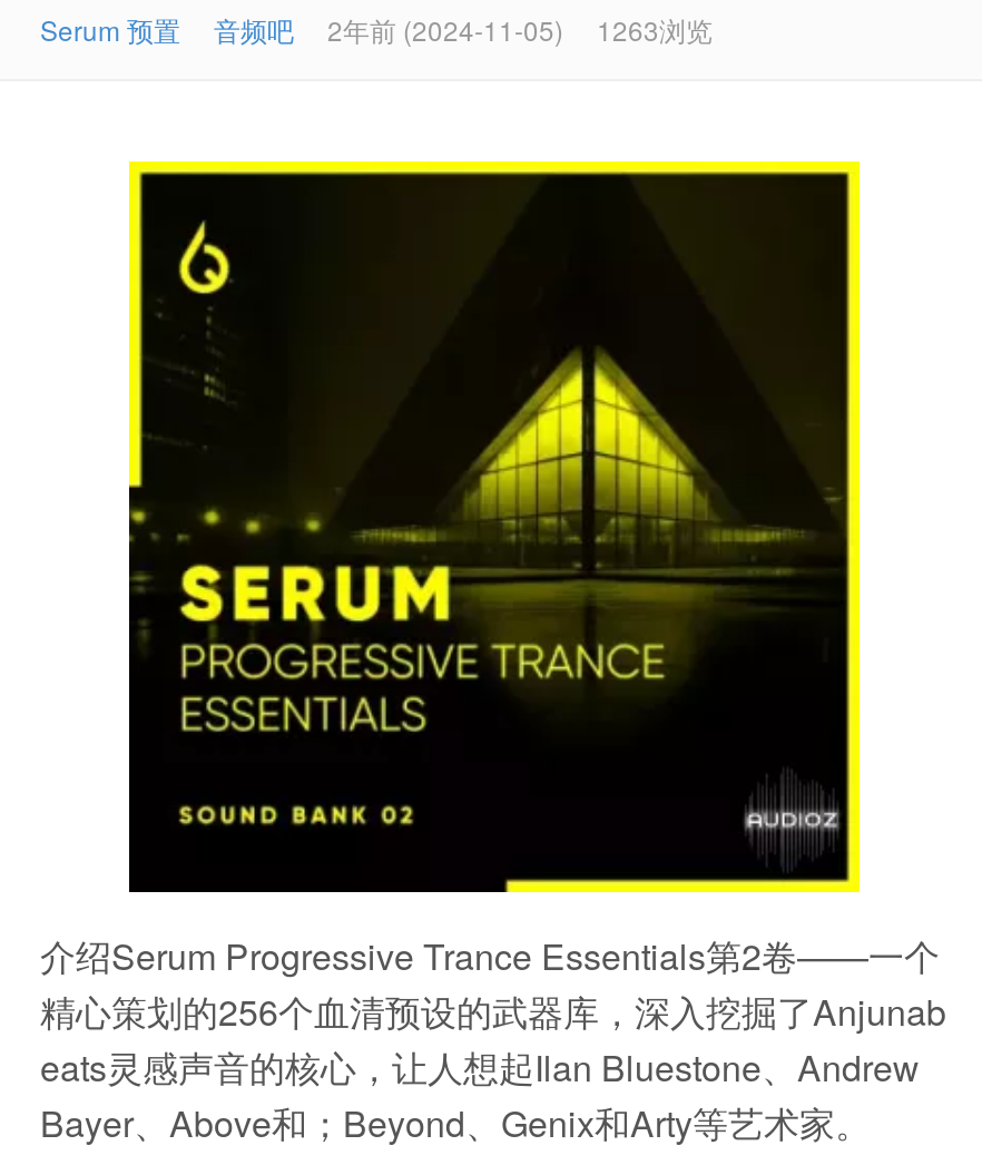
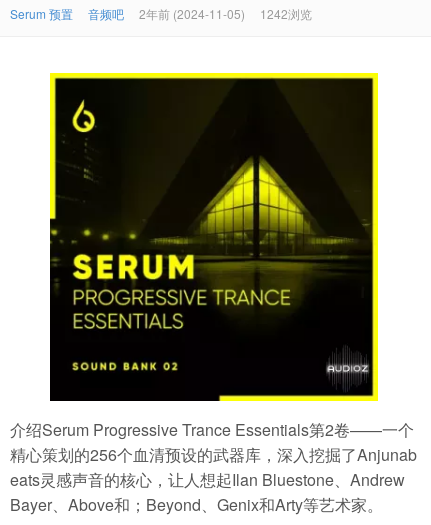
- Serum 预置 音频吧 2年前 (2024-11-05) 1263浏览
+ Serum 预置 音频吧 2年前 (2024-11-05) 1242浏览
